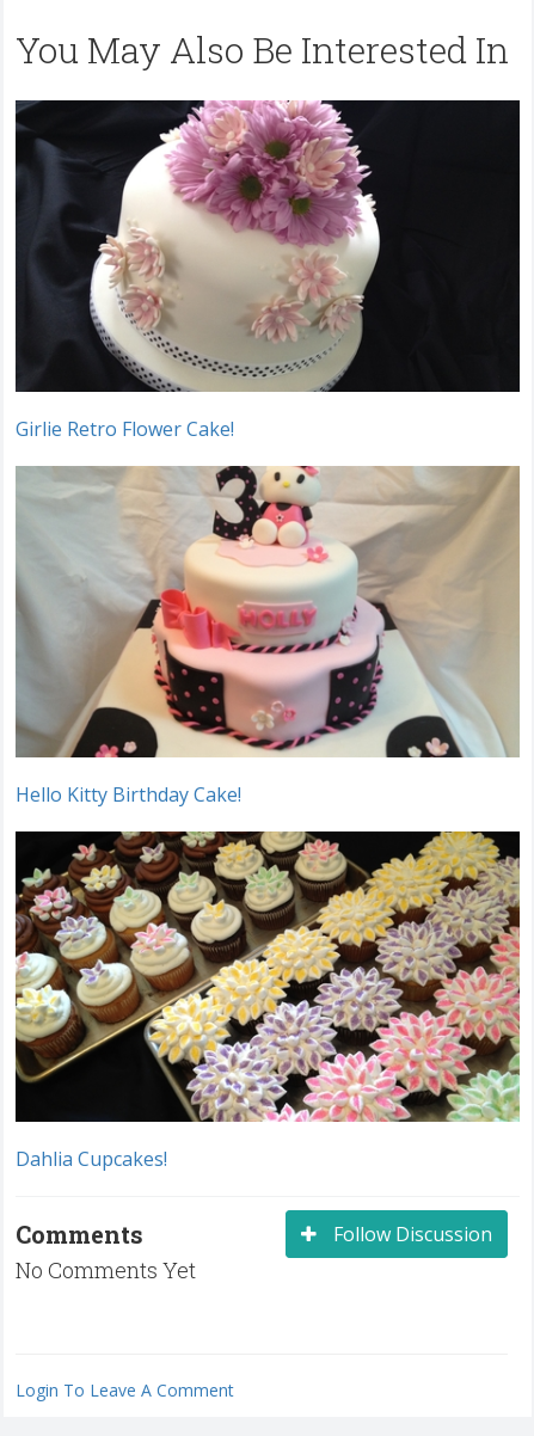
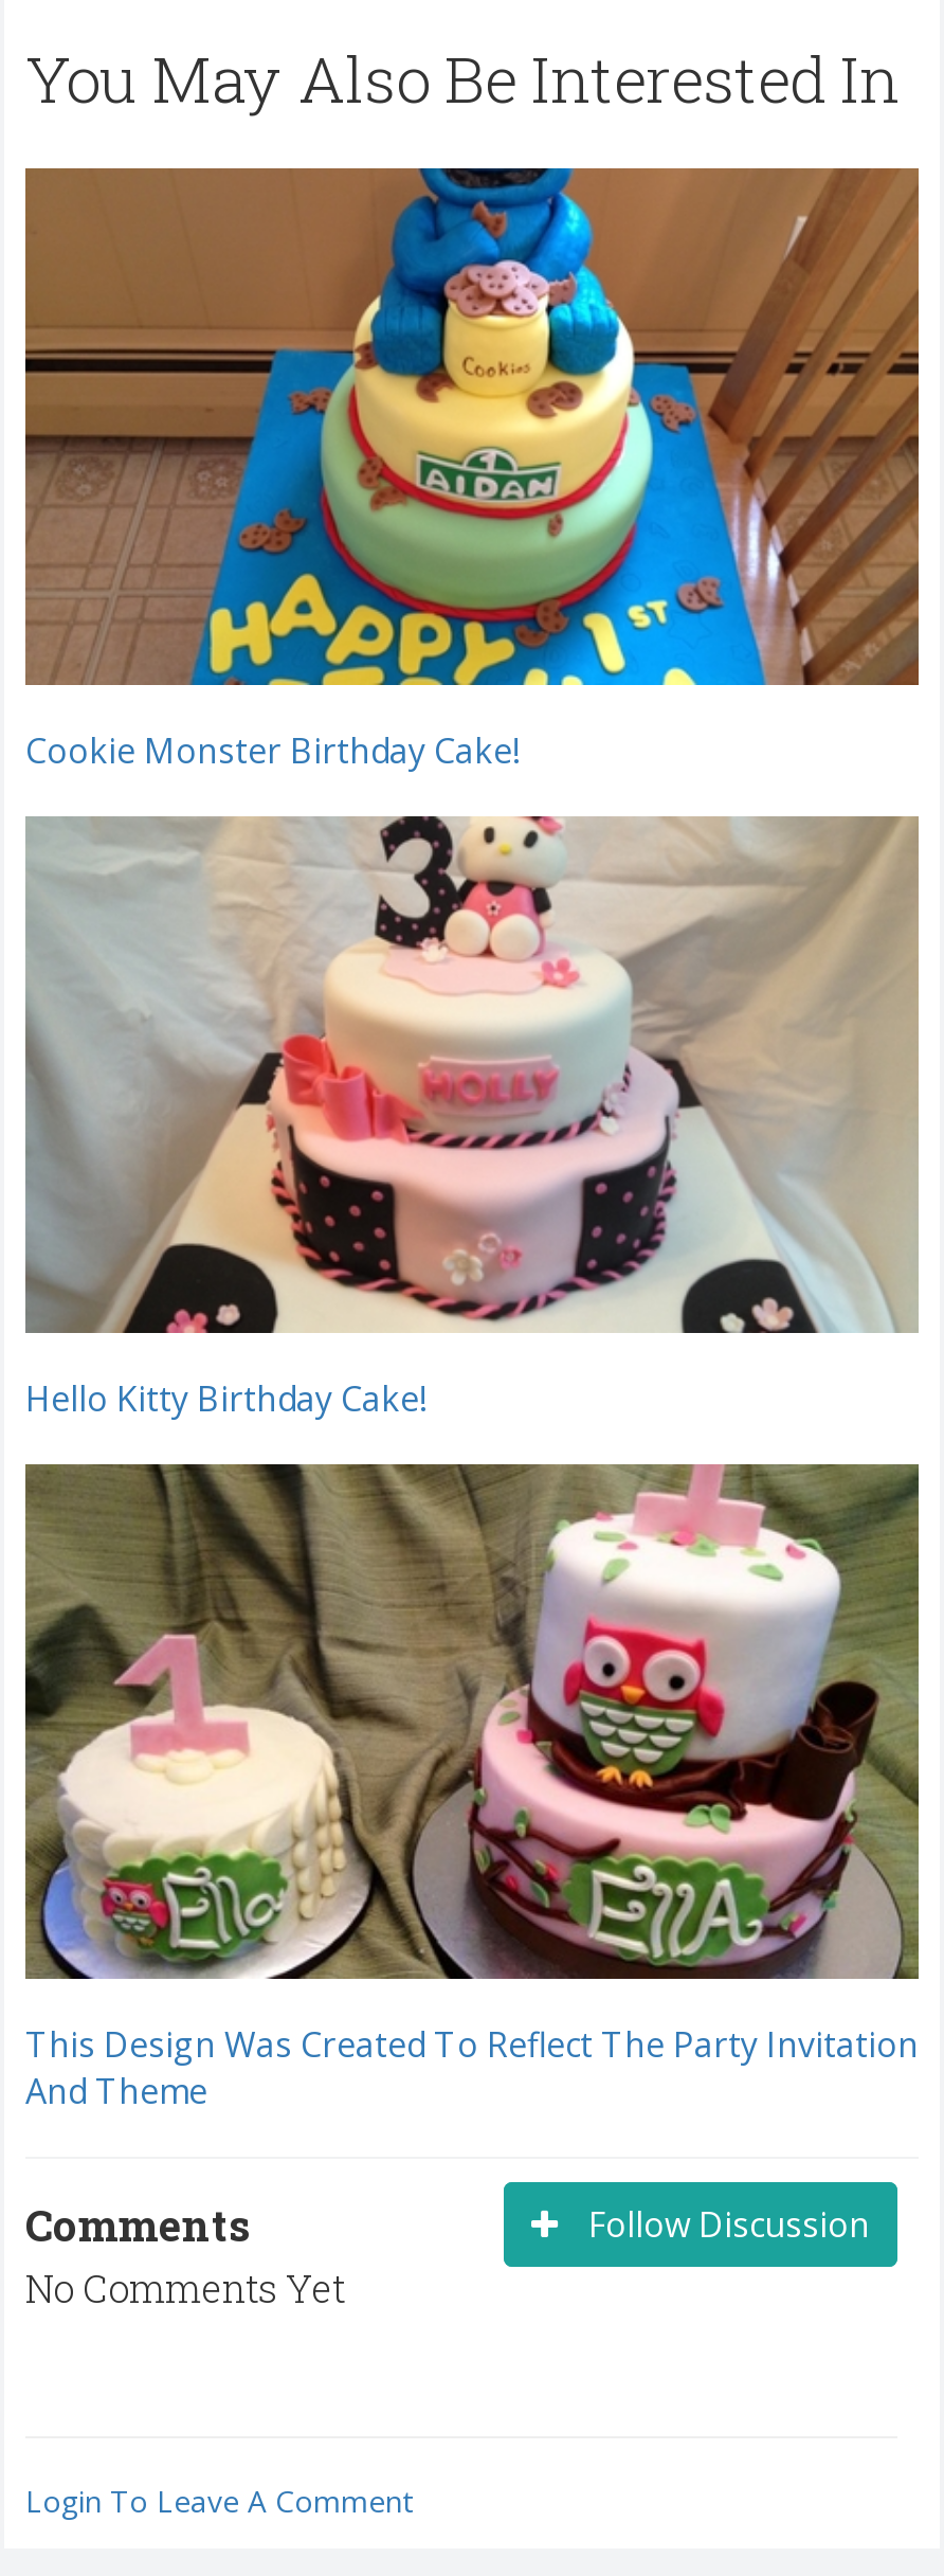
- [image]
- Girlie Retro Flower Cake!
+ [image]
+ Cookie Monster Birthday Cake!

- [image]
- Dahlia Cupcakes!
+ [image]
+ This Design Was Created To Reflect The Party Invitation
+ And Theme
